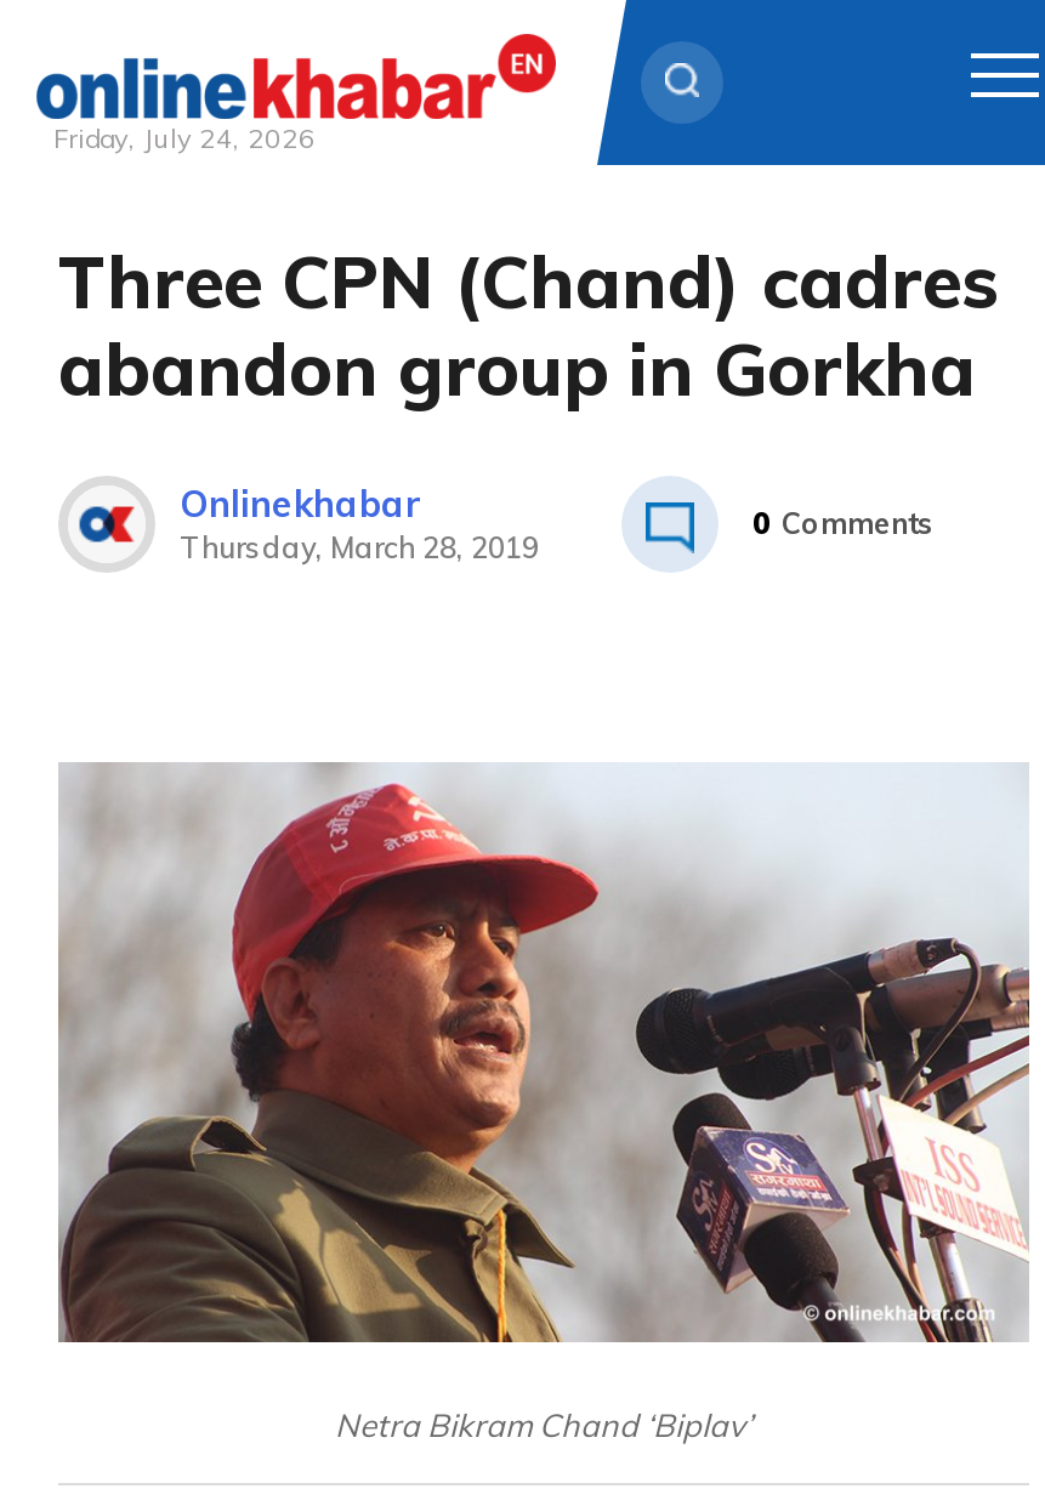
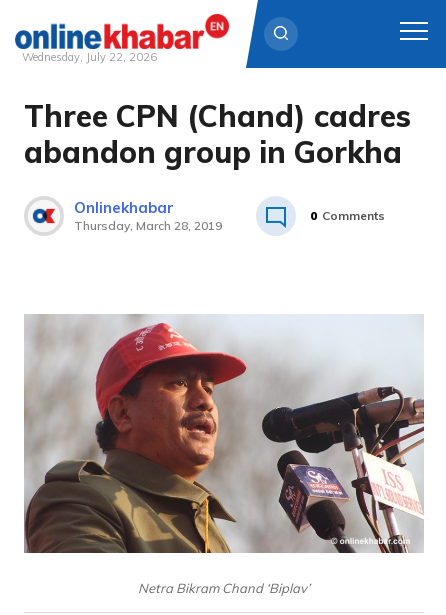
- Friday, July 24, 2026
+ Wednesday, July 22, 2026
